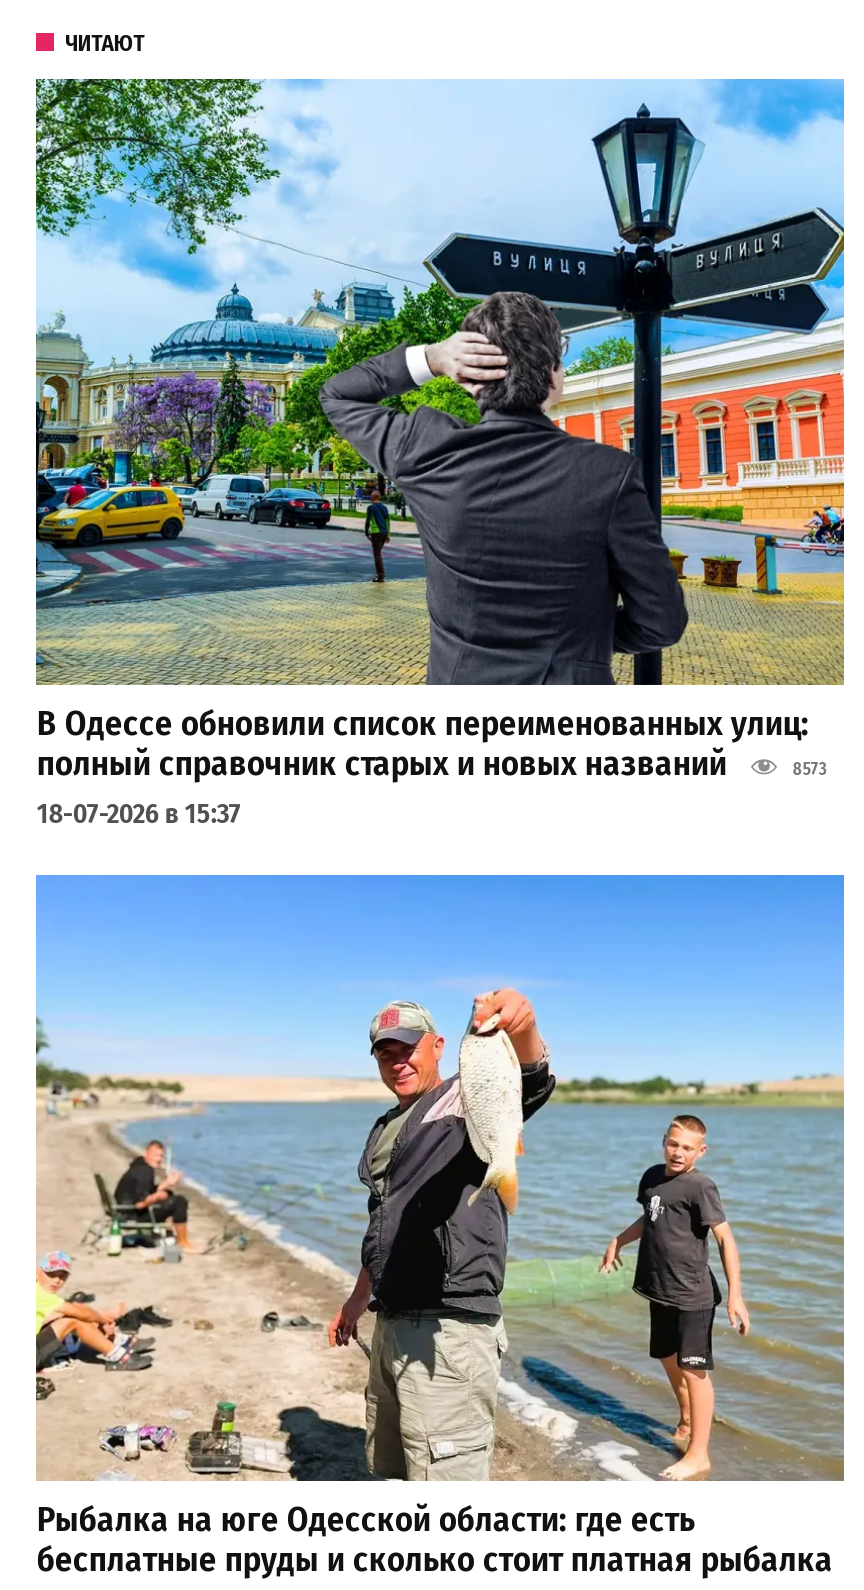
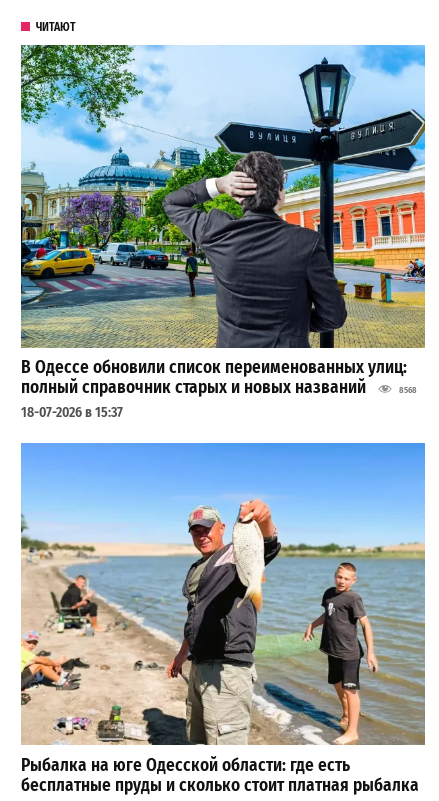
- 8573
+ 8568
